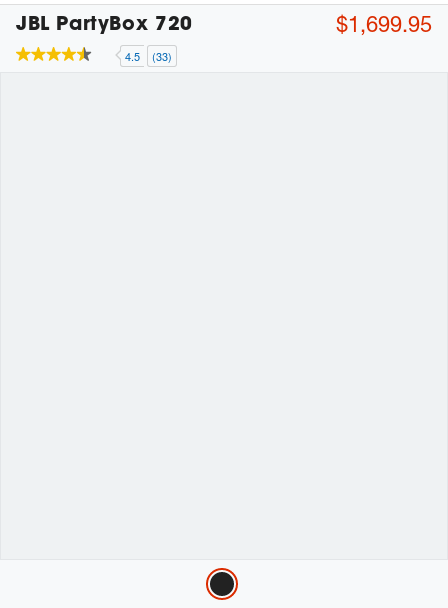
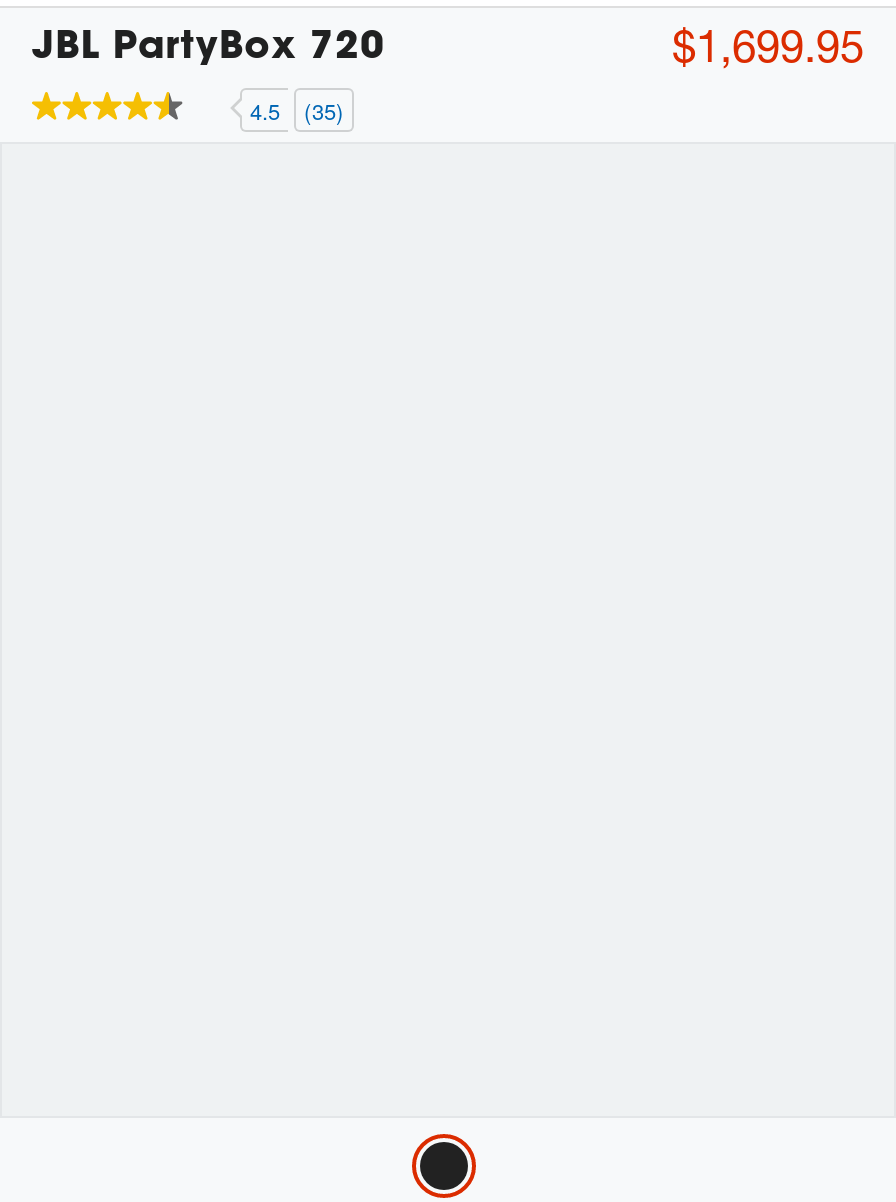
- 4.5 (33)
+ 4.5 (35)
